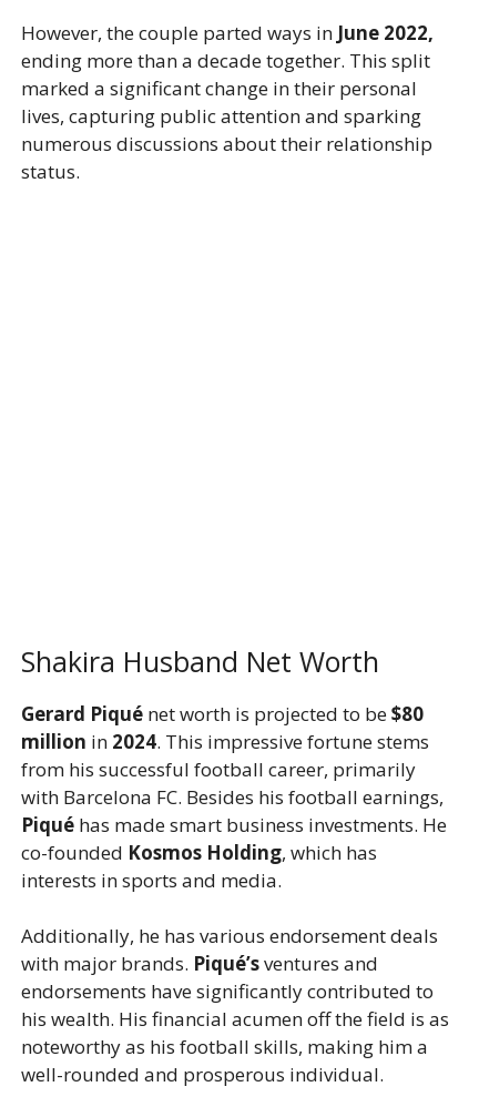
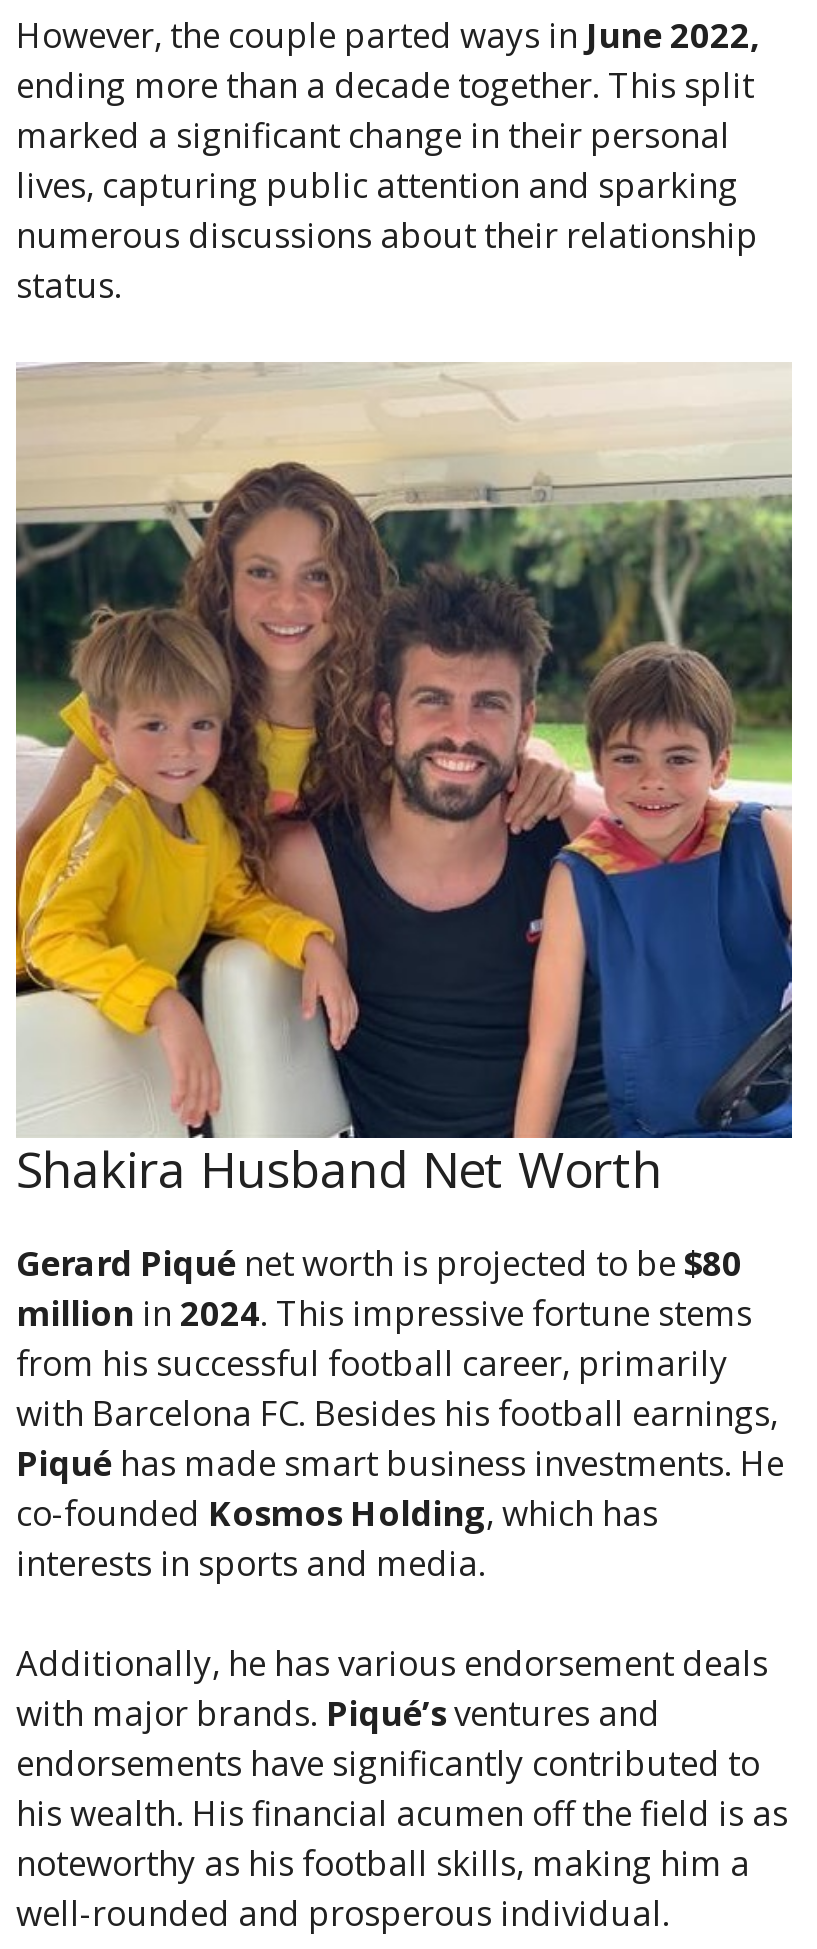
+ [image]
